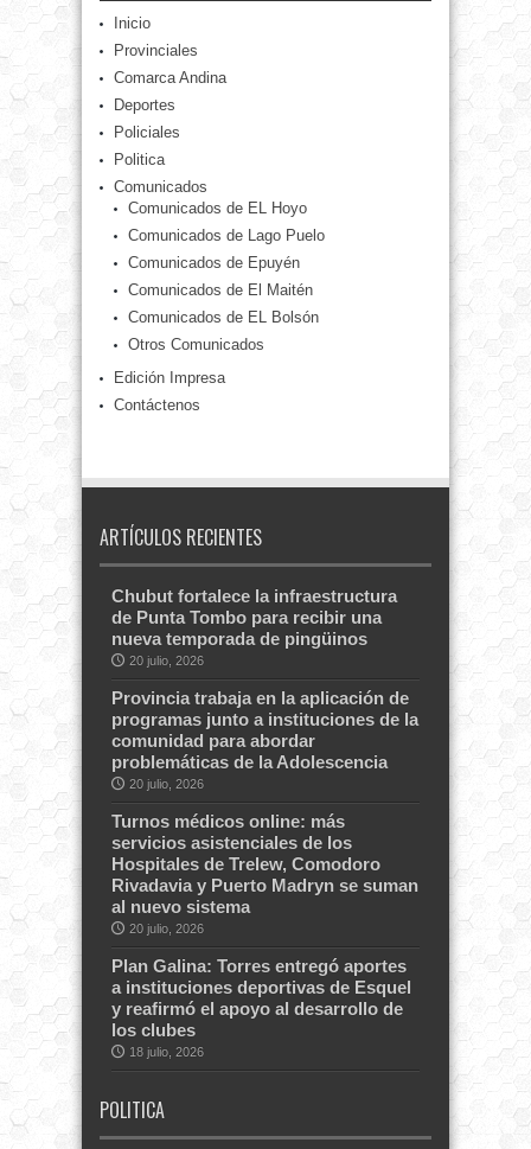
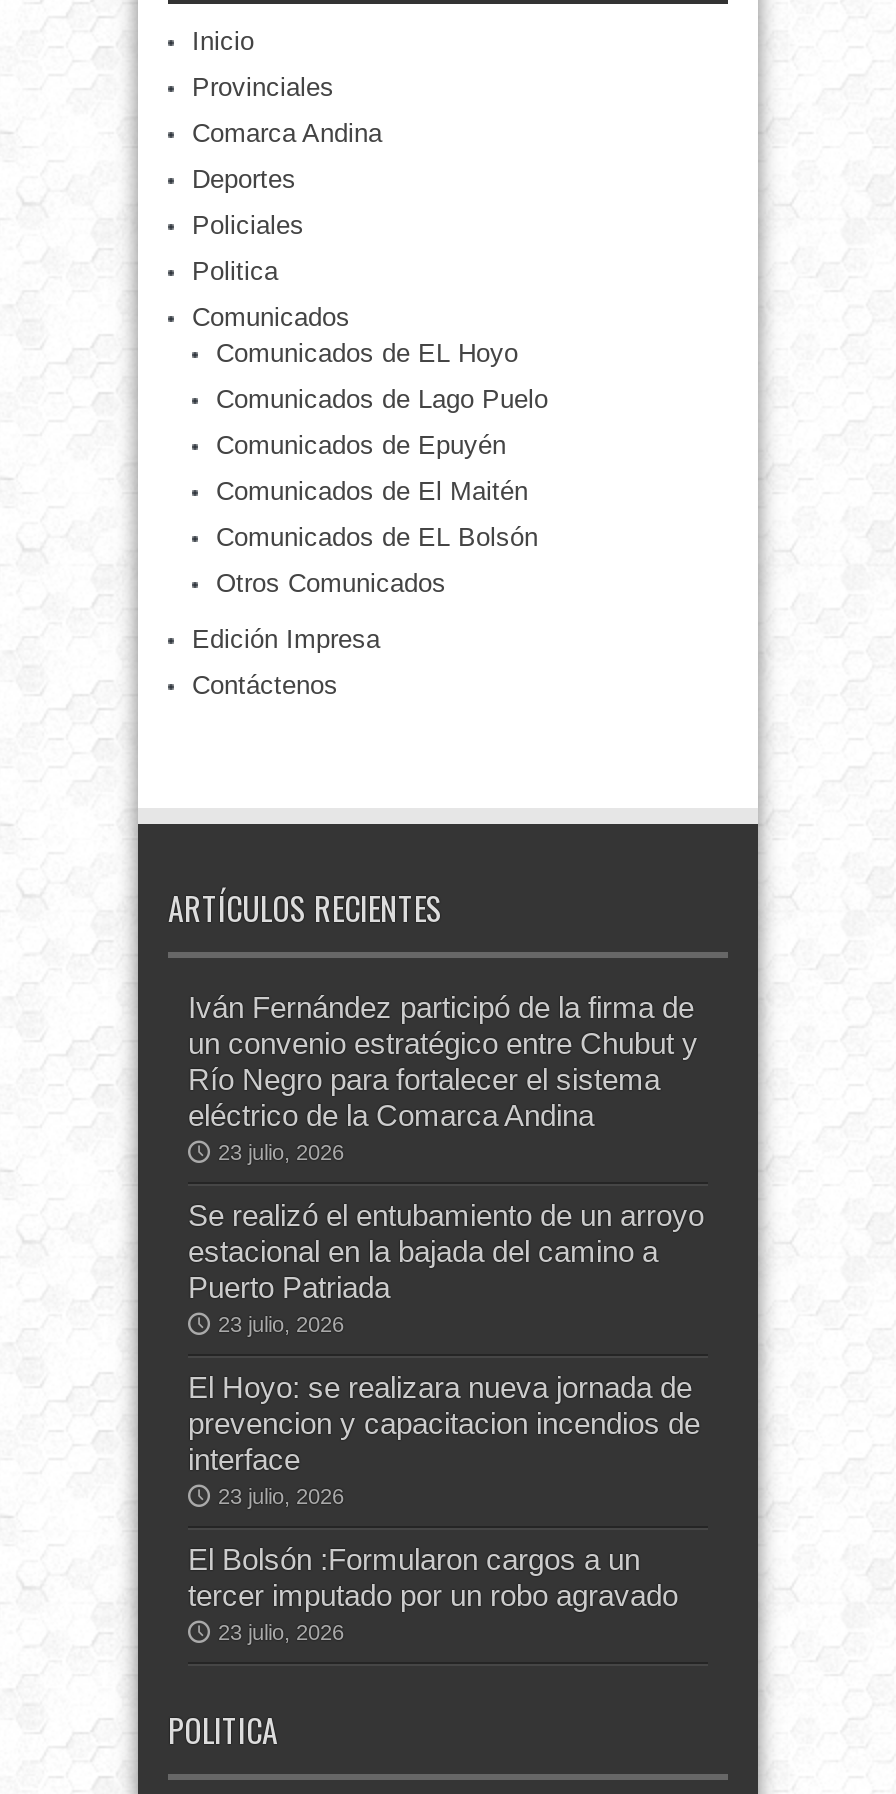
- Chubut fortalece la infraestructura
- de Punta Tombo para recibir una
- nueva temporada de pingüinos
- 20 julio, 2026
+ Iván Fernández participó de la firma de
+ un convenio estratégico entre Chubut y
+ Río Negro para fortalecer el sistema
+ eléctrico de la Comarca Andina
+ 23 julio, 2026

- Provincia trabaja en la aplicación de
- programas junto a instituciones de la
- comunidad para abordar
- problemáticas de la Adolescencia
- 20 julio, 2026
+ Se realizó el entubamiento de un arroyo
+ estacional en la bajada del camino a
+ Puerto Patriada
+ 23 julio, 2026

- Turnos médicos online: más
- servicios asistenciales de los
- Hospitales de Trelew, Comodoro
- Rivadavia y Puerto Madryn se suman
- al nuevo sistema
- 20 julio, 2026
+ El Hoyo: se realizara nueva jornada de
+ prevencion y capacitacion incendios de
+ interface
+ 23 julio, 2026

- Plan Galina: Torres entregó aportes
- a instituciones deportivas de Esquel
- y reafirmó el apoyo al desarrollo de
- los clubes
- 18 julio, 2026
+ El Bolsón :Formularon cargos a un
+ tercer imputado por un robo agravado
+ 23 julio, 2026
